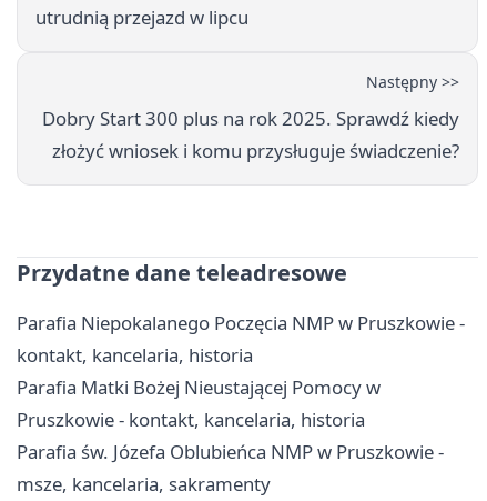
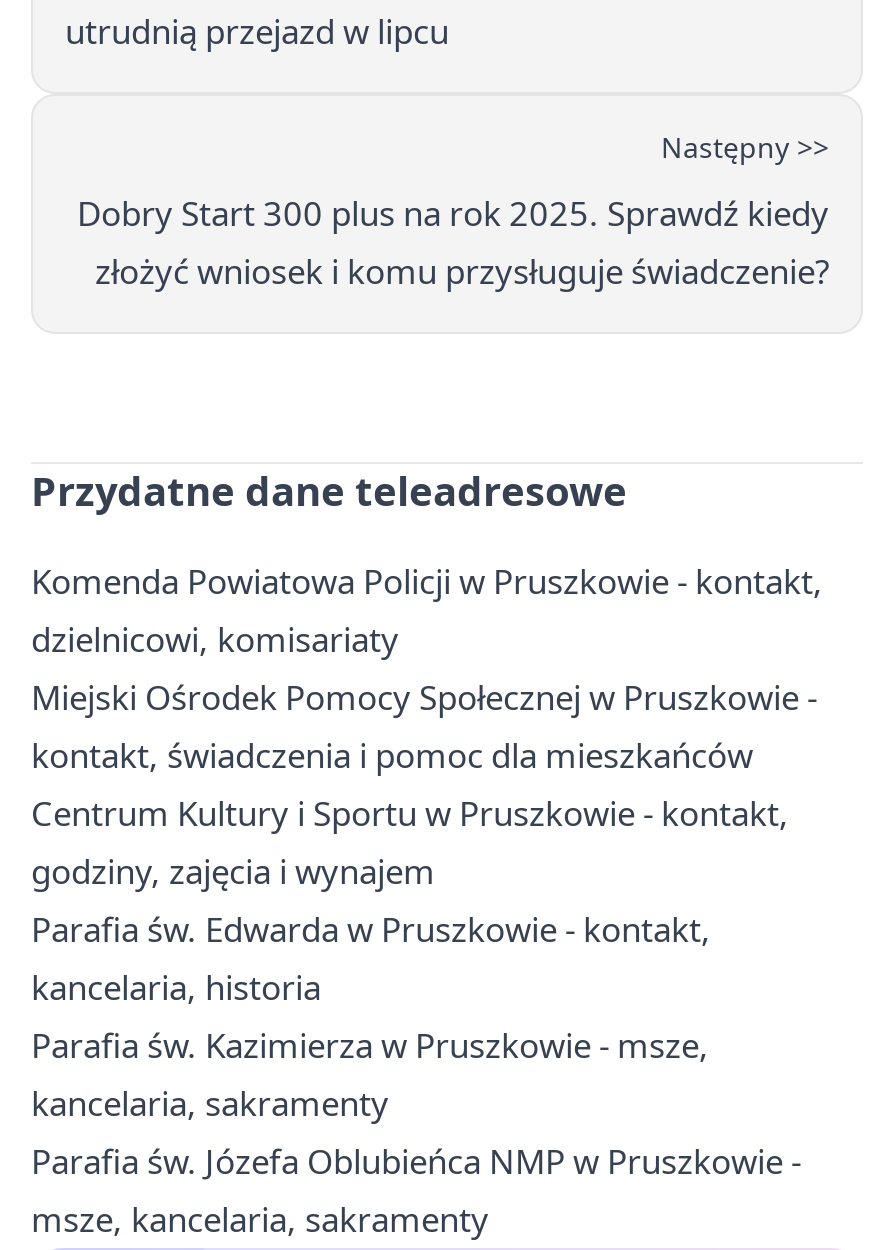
- Parafia Niepokalanego Poczęcia NMP w Pruszkowie -
- kontakt, kancelaria, historia
- Parafia Matki Bożej Nieustającej Pomocy w
- Pruszkowie - kontakt, kancelaria, historia
+ Komenda Powiatowa Policji w Pruszkowie - kontakt,
+ dzielnicowi, komisariaty
+ Miejski Ośrodek Pomocy Społecznej w Pruszkowie -
+ kontakt, świadczenia i pomoc dla mieszkańców
+ Centrum Kultury i Sportu w Pruszkowie - kontakt,
+ godziny, zajęcia i wynajem
+ Parafia św. Edwarda w Pruszkowie - kontakt,
+ kancelaria, historia
+ Parafia św. Kazimierza w Pruszkowie - msze,
+ kancelaria, sakramenty
